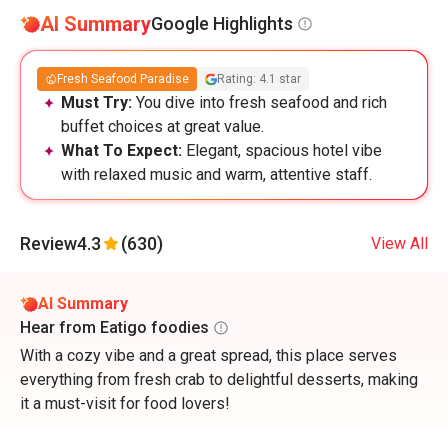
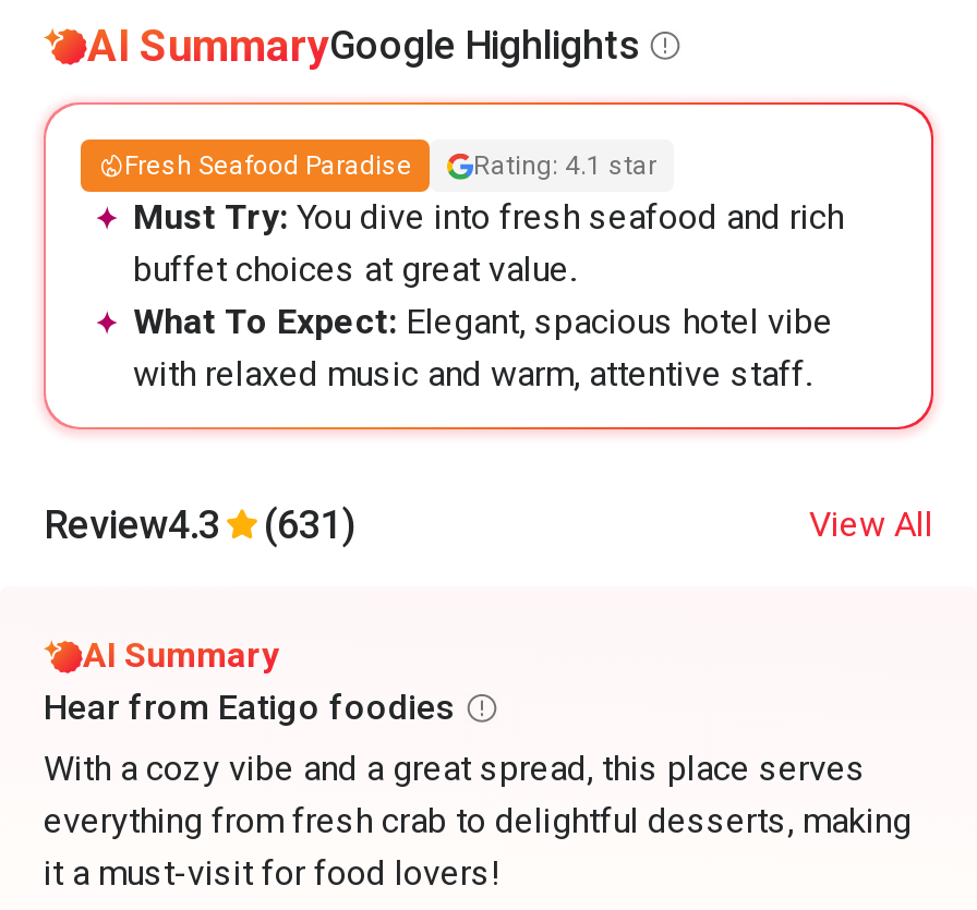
- Review4.3 (630)
+ Review4.3 (631)
